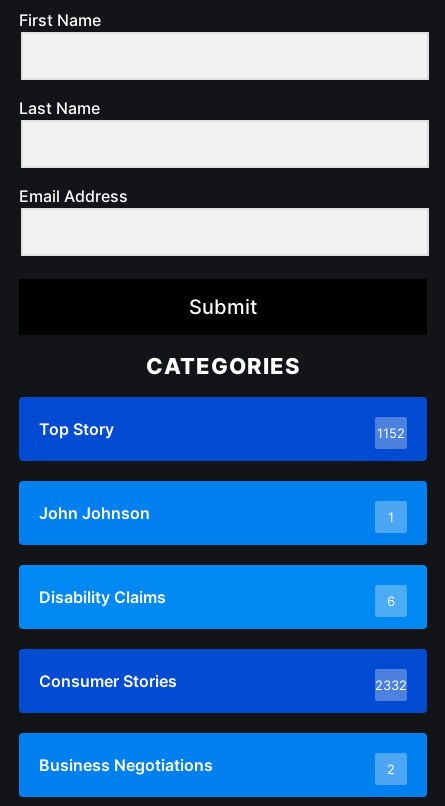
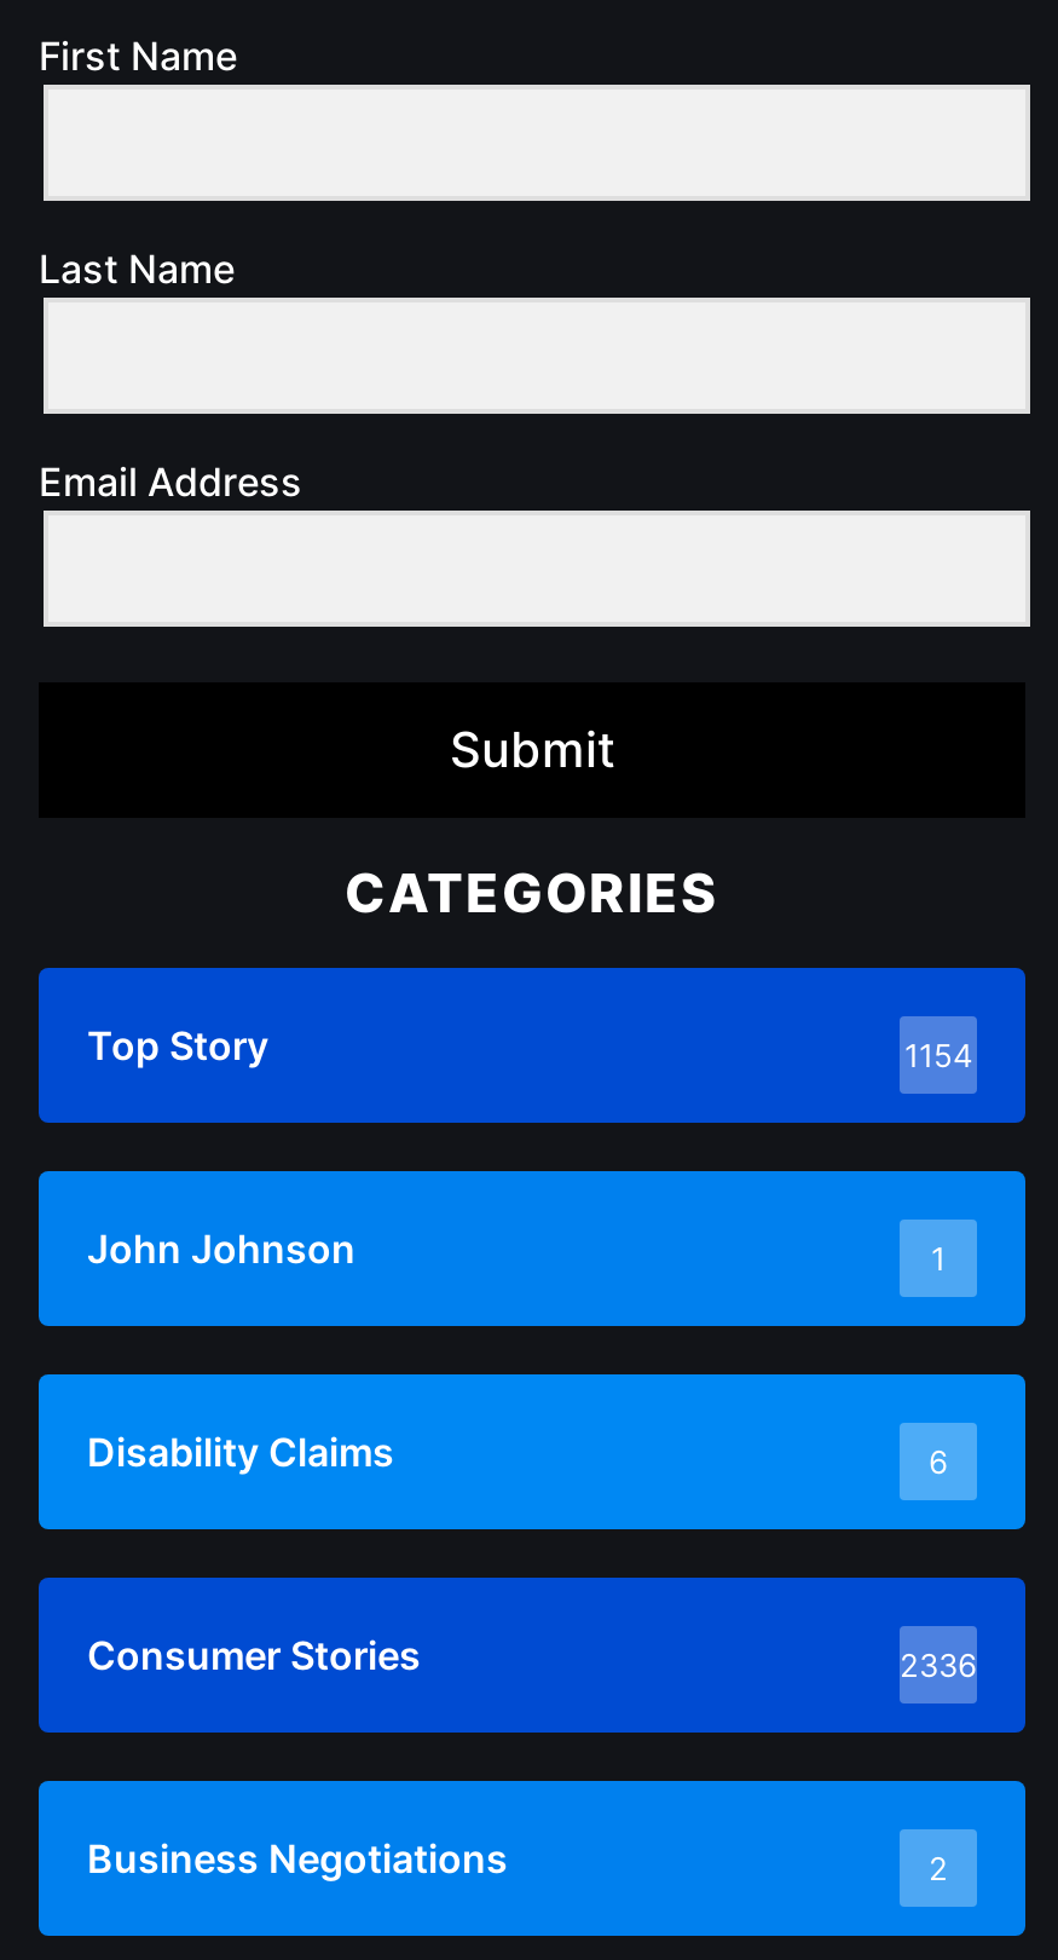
- 1152
+ 1154

- 2332
+ 2336
